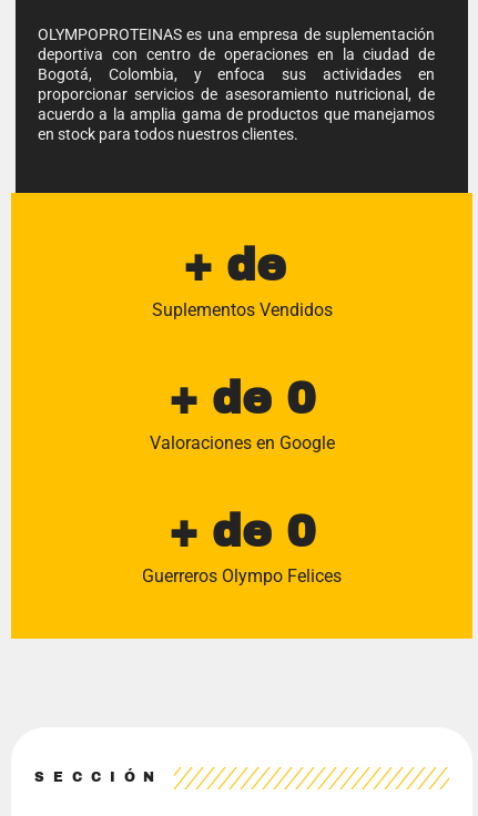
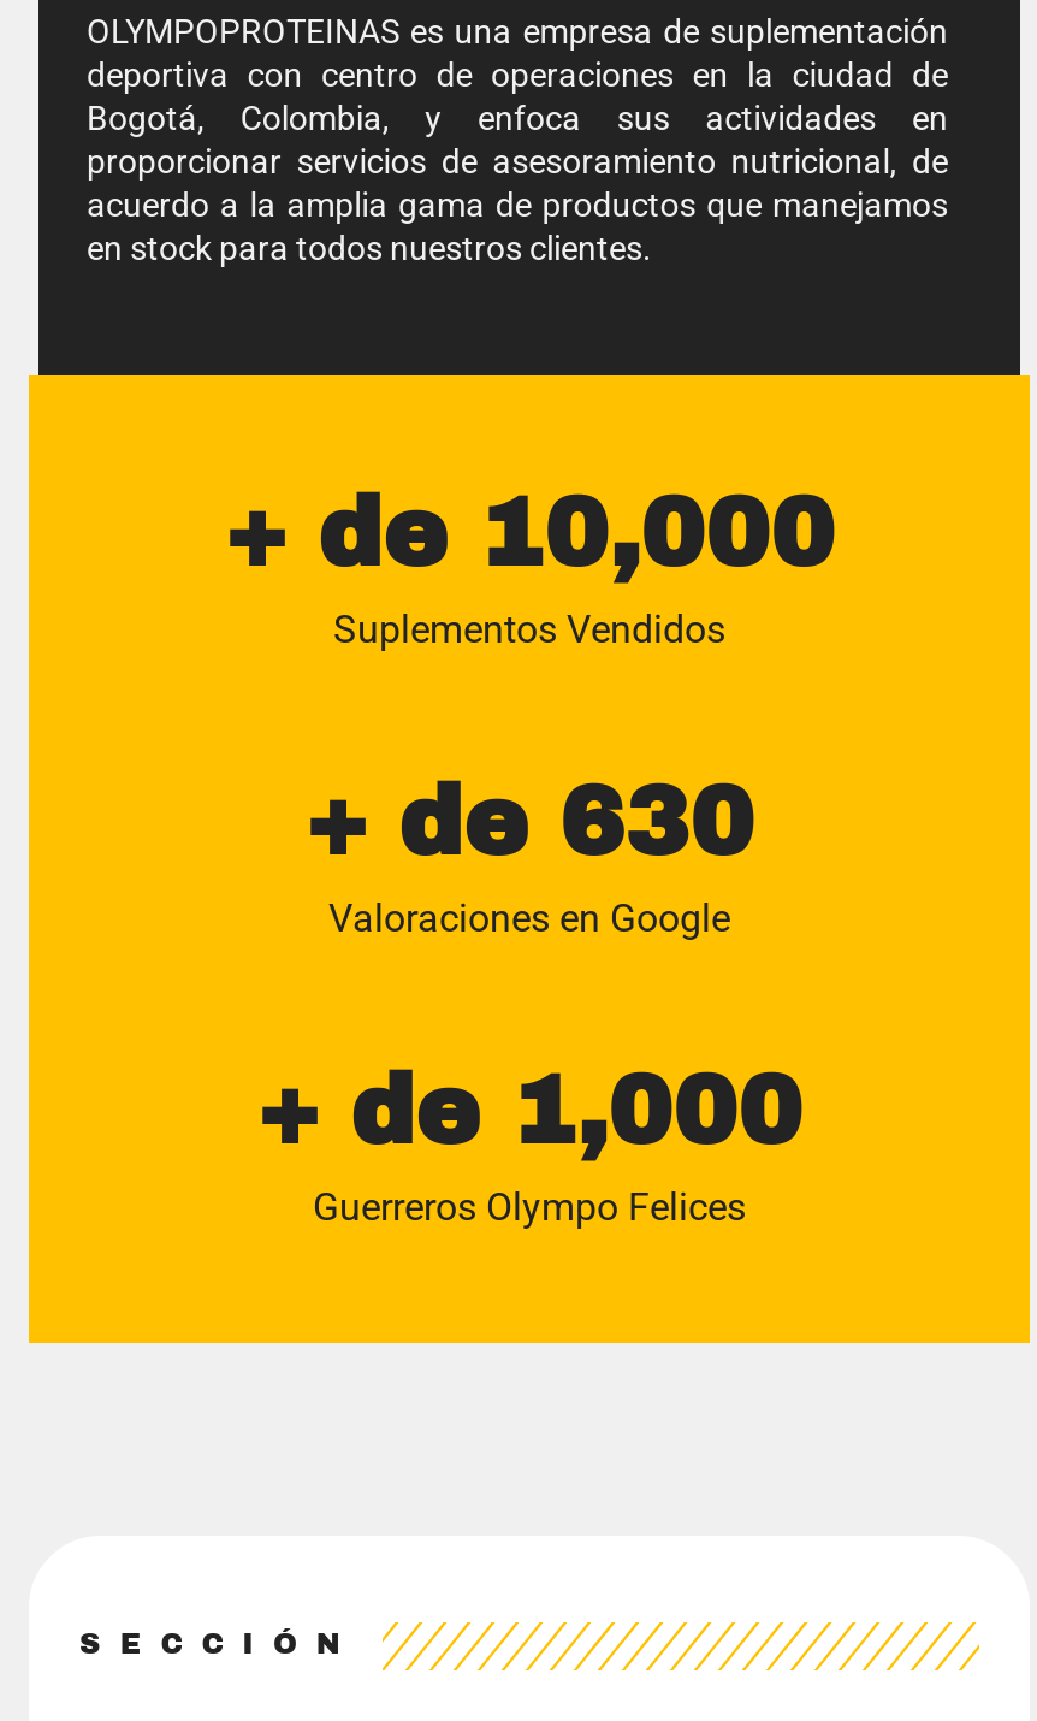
- + de
+ + de 10,000

- + de 0
+ + de 630

- + de 0
+ + de 1,000
